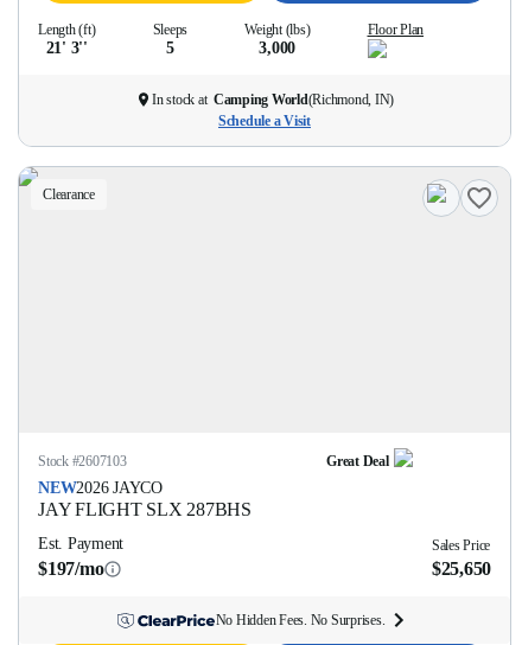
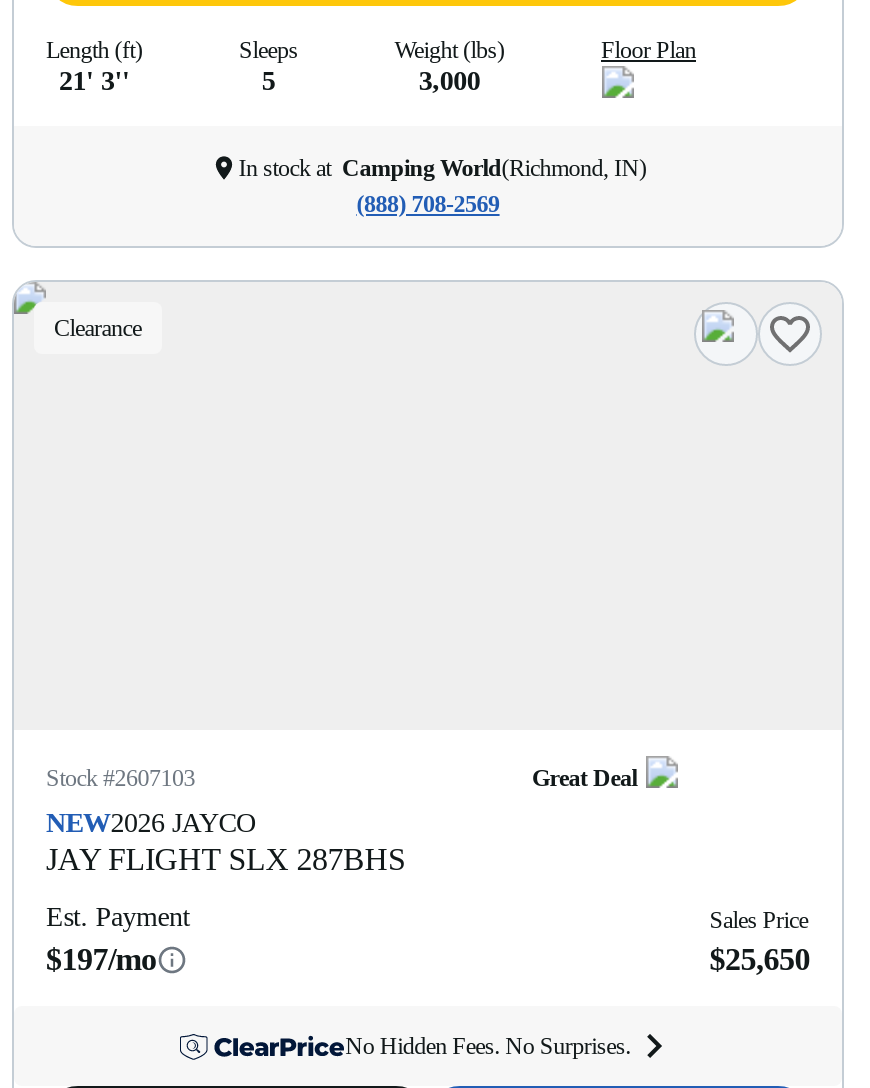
- Schedule a Visit
+ (888) 708-2569
